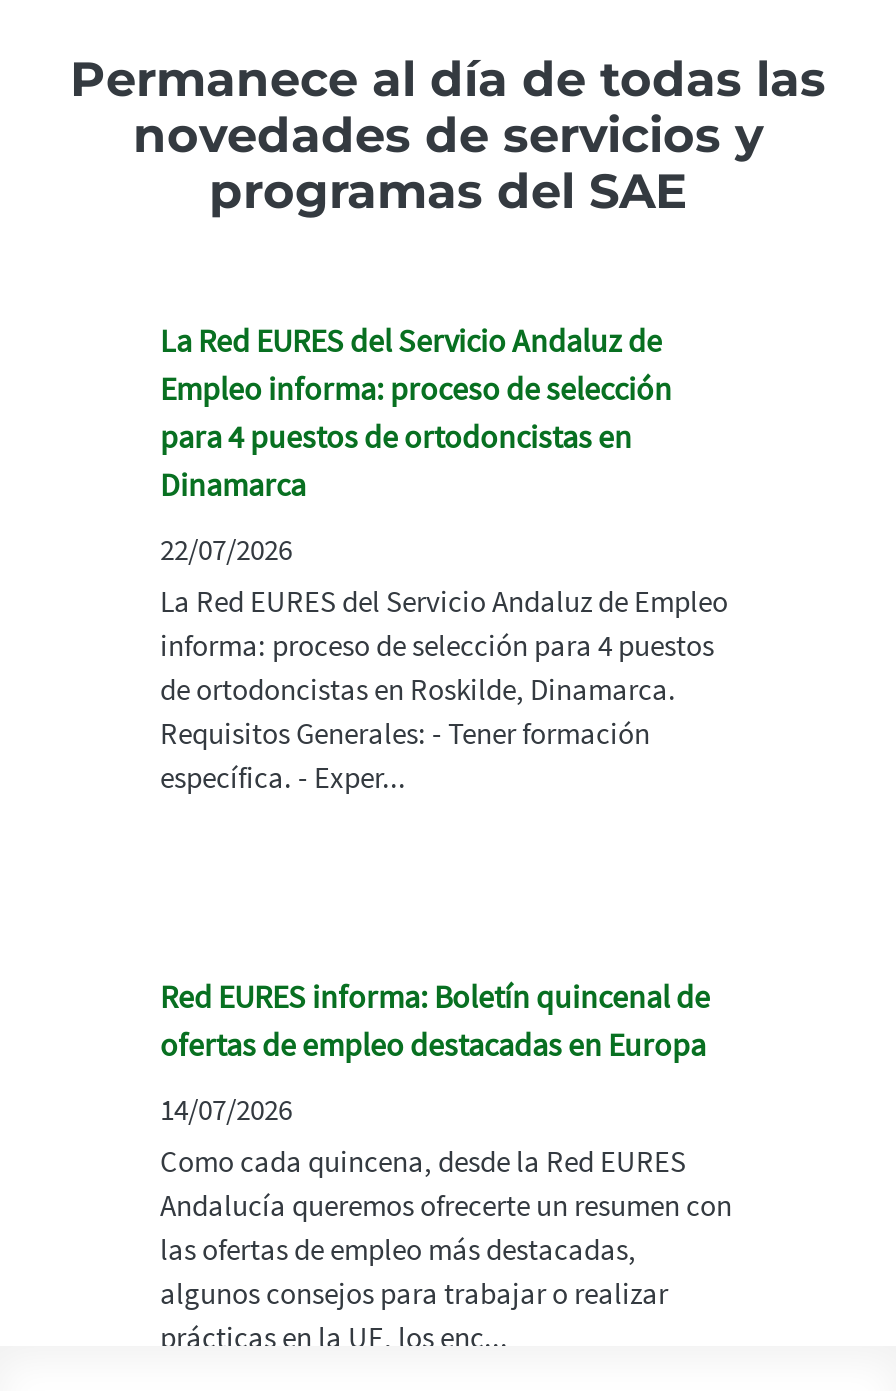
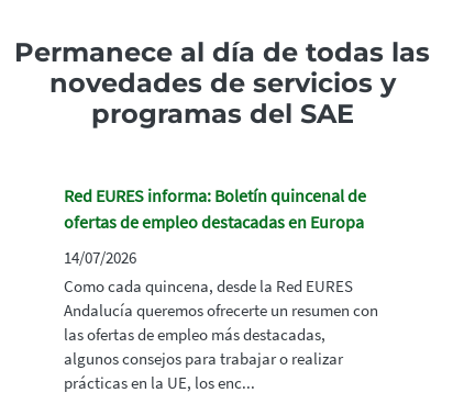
- La Red EURES del Servicio Andaluz de
- Empleo informa: proceso de selección
- para 4 puestos de ortodoncistas en
- Dinamarca
- 22/07/2026
- La Red EURES del Servicio Andaluz de Empleo
- informa: proceso de selección para 4 puestos
- de ortodoncistas en Roskilde, Dinamarca.
- Requisitos Generales: - Tener formación
- específica. - Exper...
